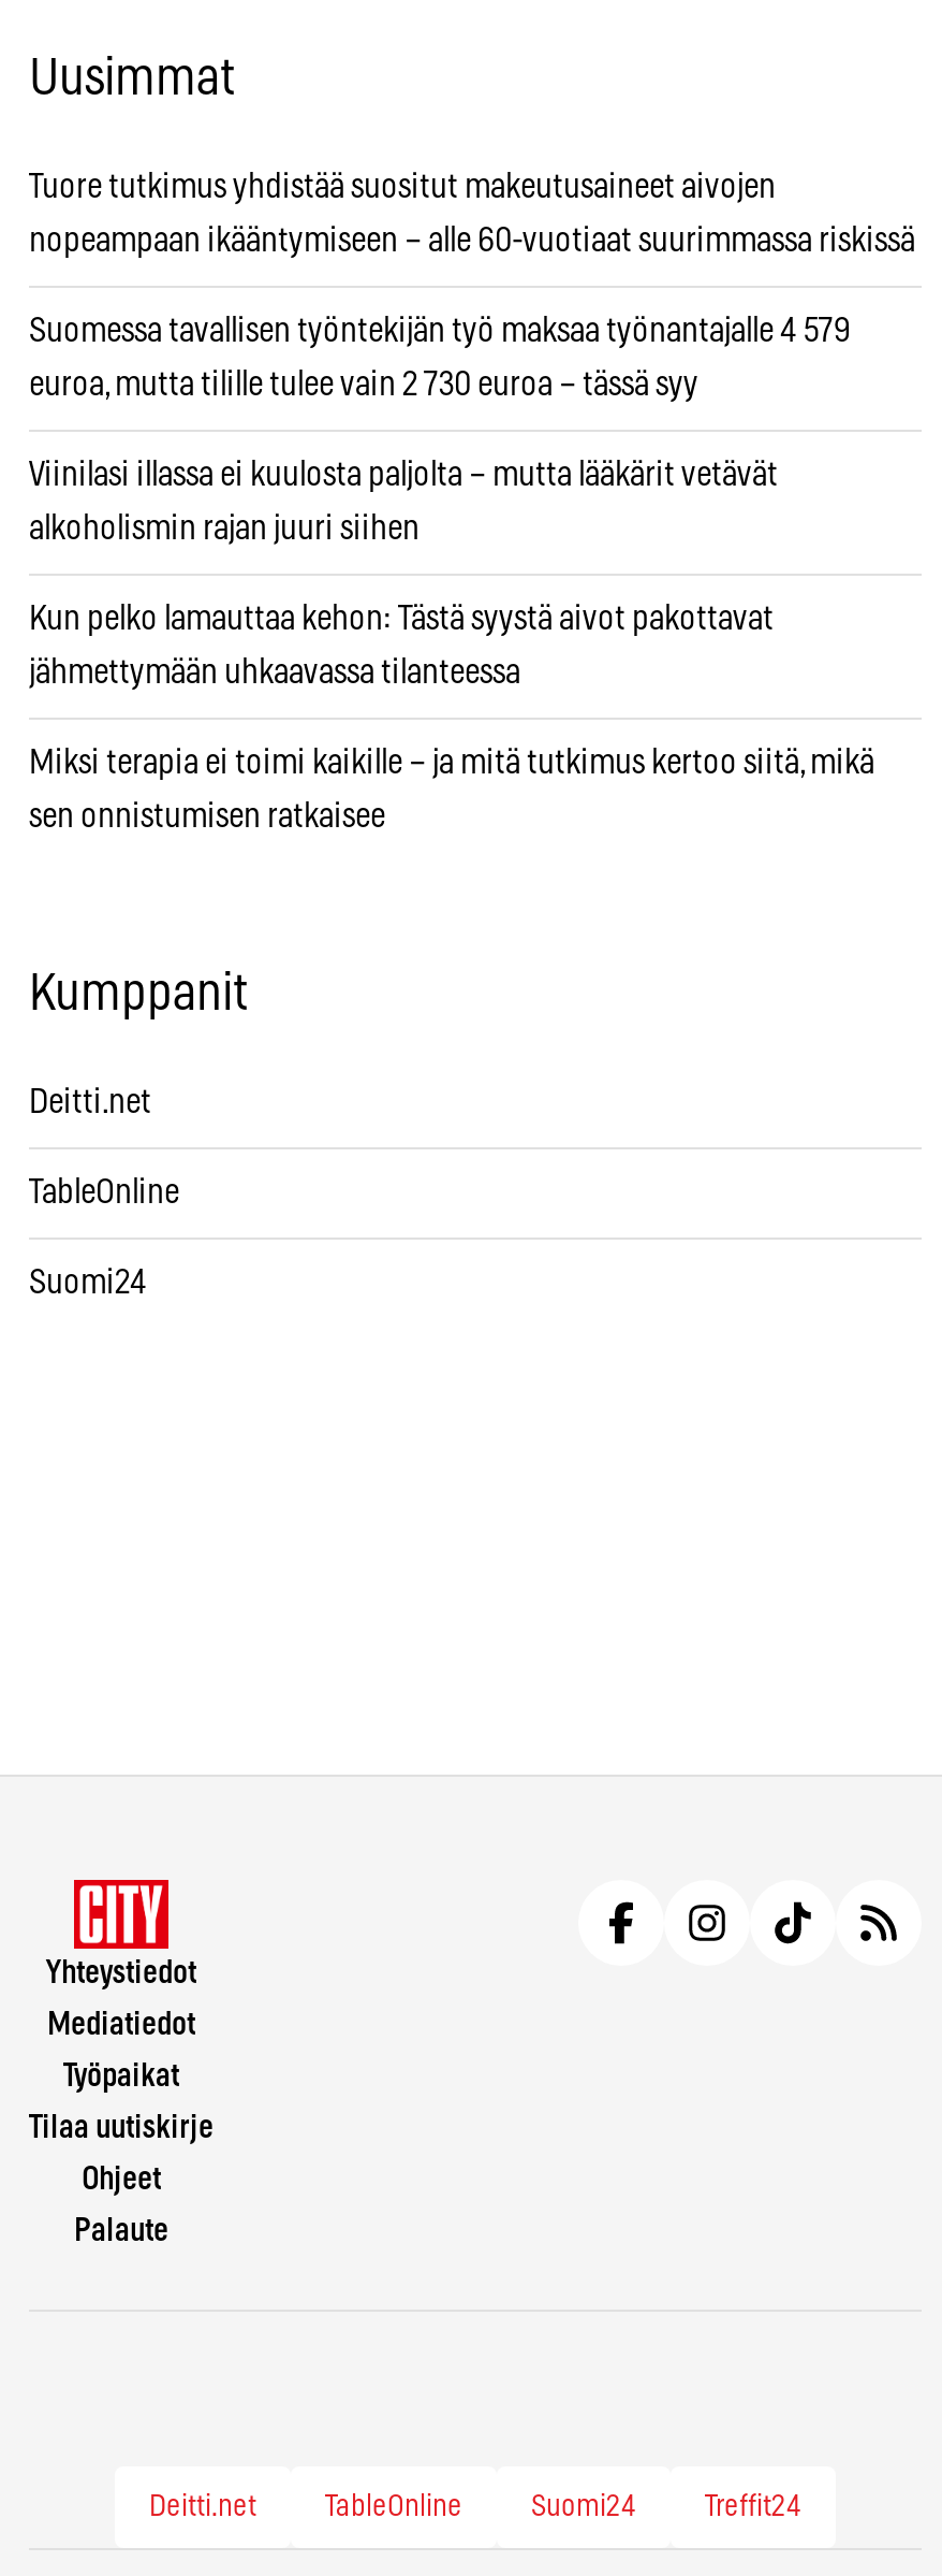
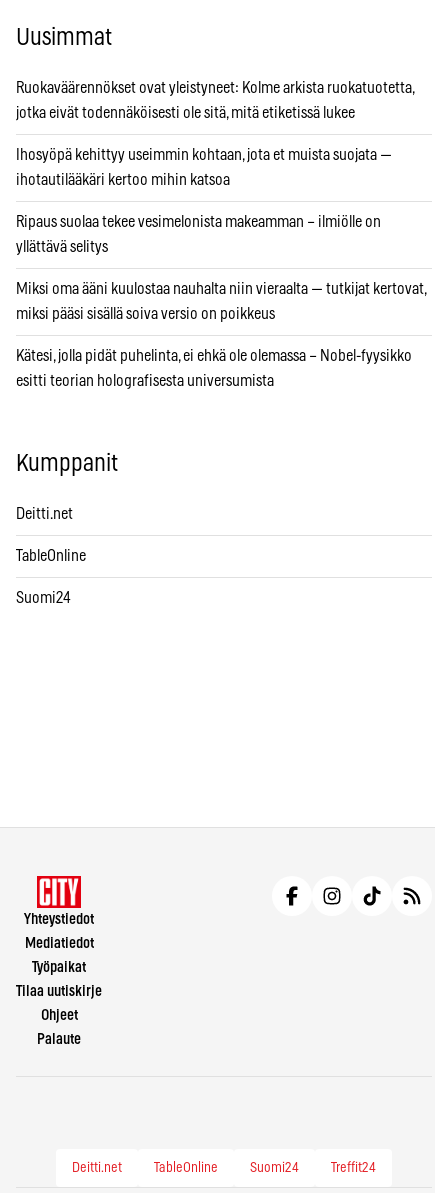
- Tuore tutkimus yhdistää suositut makeutusaineet aivojen
+ Ruokaväärennökset ovat yleistyneet: Kolme arkista ruokatuotetta,

- nopeampaan ikääntymiseen – alle 60-vuotiaat suurimmassa riskissä
+ jotka eivät todennäköisesti ole sitä, mitä etiketissä lukee

- Suomessa tavallisen työntekijän työ maksaa työnantajalle 4 579
+ Ihosyöpä kehittyy useimmin kohtaan, jota et muista suojata —

- euroa, mutta tilille tulee vain 2 730 euroa – tässä syy
+ ihotautilääkäri kertoo mihin katsoa

- Viinilasi illassa ei kuulosta paljolta – mutta lääkärit vetävät
+ Ripaus suolaa tekee vesimelonista makeamman – ilmiölle on

- alkoholismin rajan juuri siihen
+ yllättävä selitys

- Kun pelko lamauttaa kehon: Tästä syystä aivot pakottavat
+ Miksi oma ääni kuulostaa nauhalta niin vieraalta — tutkijat kertovat,

- jähmettymään uhkaavassa tilanteessa
+ miksi pääsi sisällä soiva versio on poikkeus

- Miksi terapia ei toimi kaikille – ja mitä tutkimus kertoo siitä, mikä
+ Kätesi, jolla pidät puhelinta, ei ehkä ole olemassa – Nobel-fyysikko

- sen onnistumisen ratkaisee
+ esitti teorian holografisesta universumista
